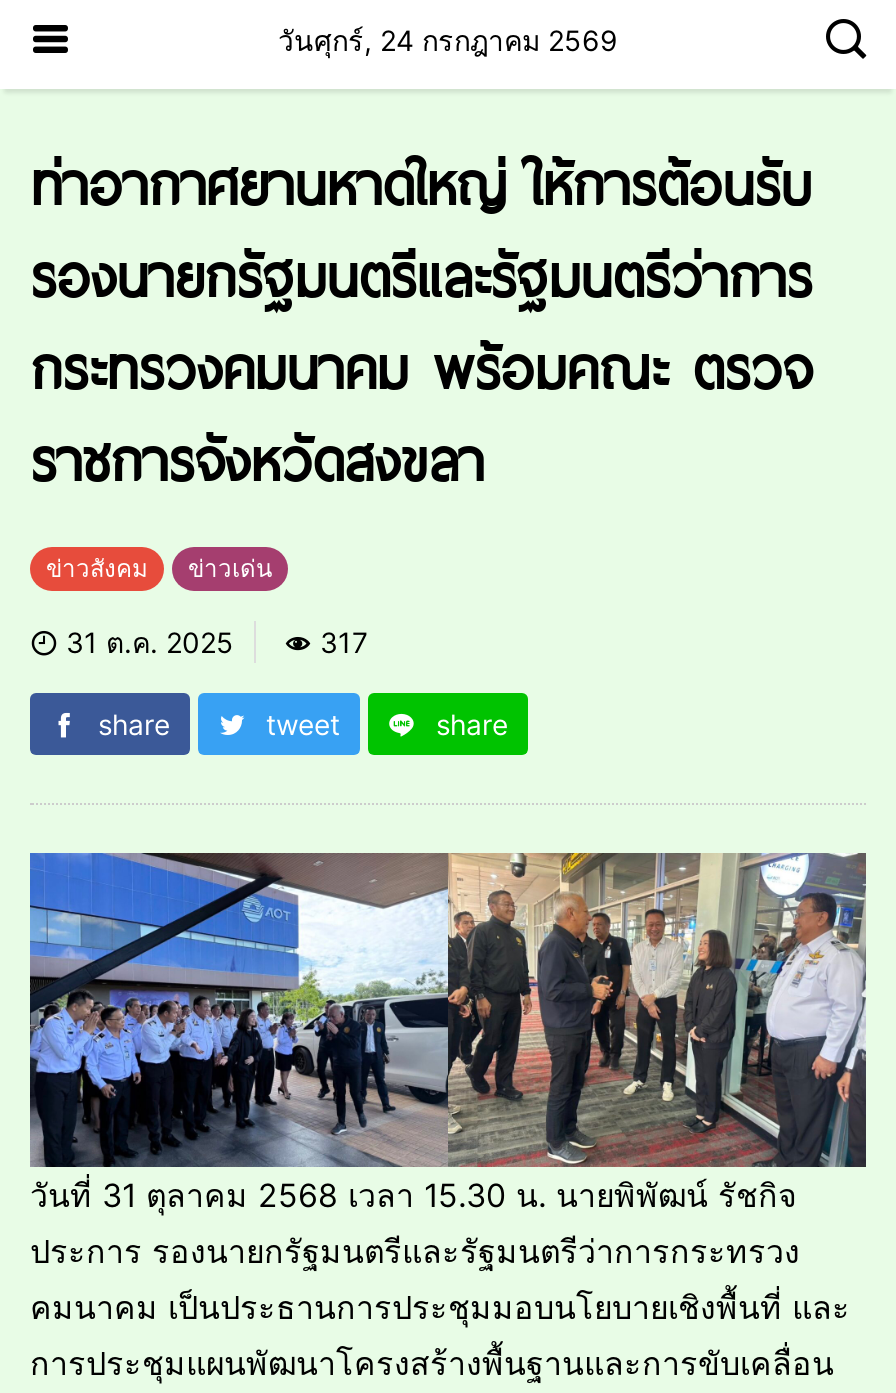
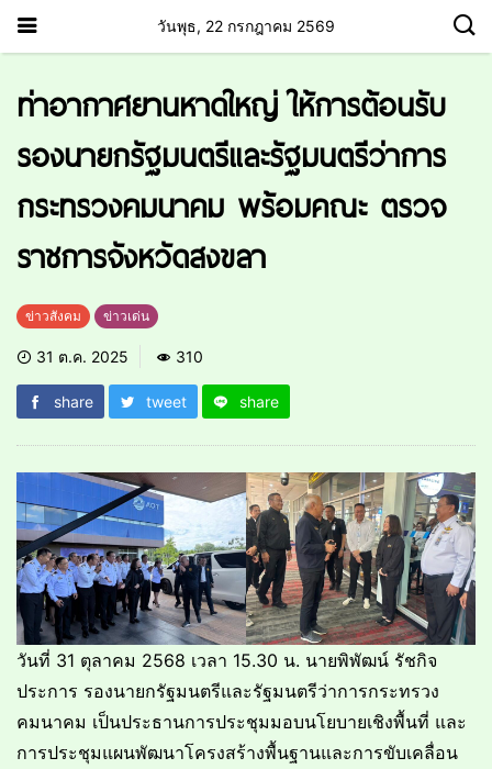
- วันศุกร์, 24 กรกฎาคม 2569
+ วันพุธ, 22 กรกฎาคม 2569

- 317
+ 310
